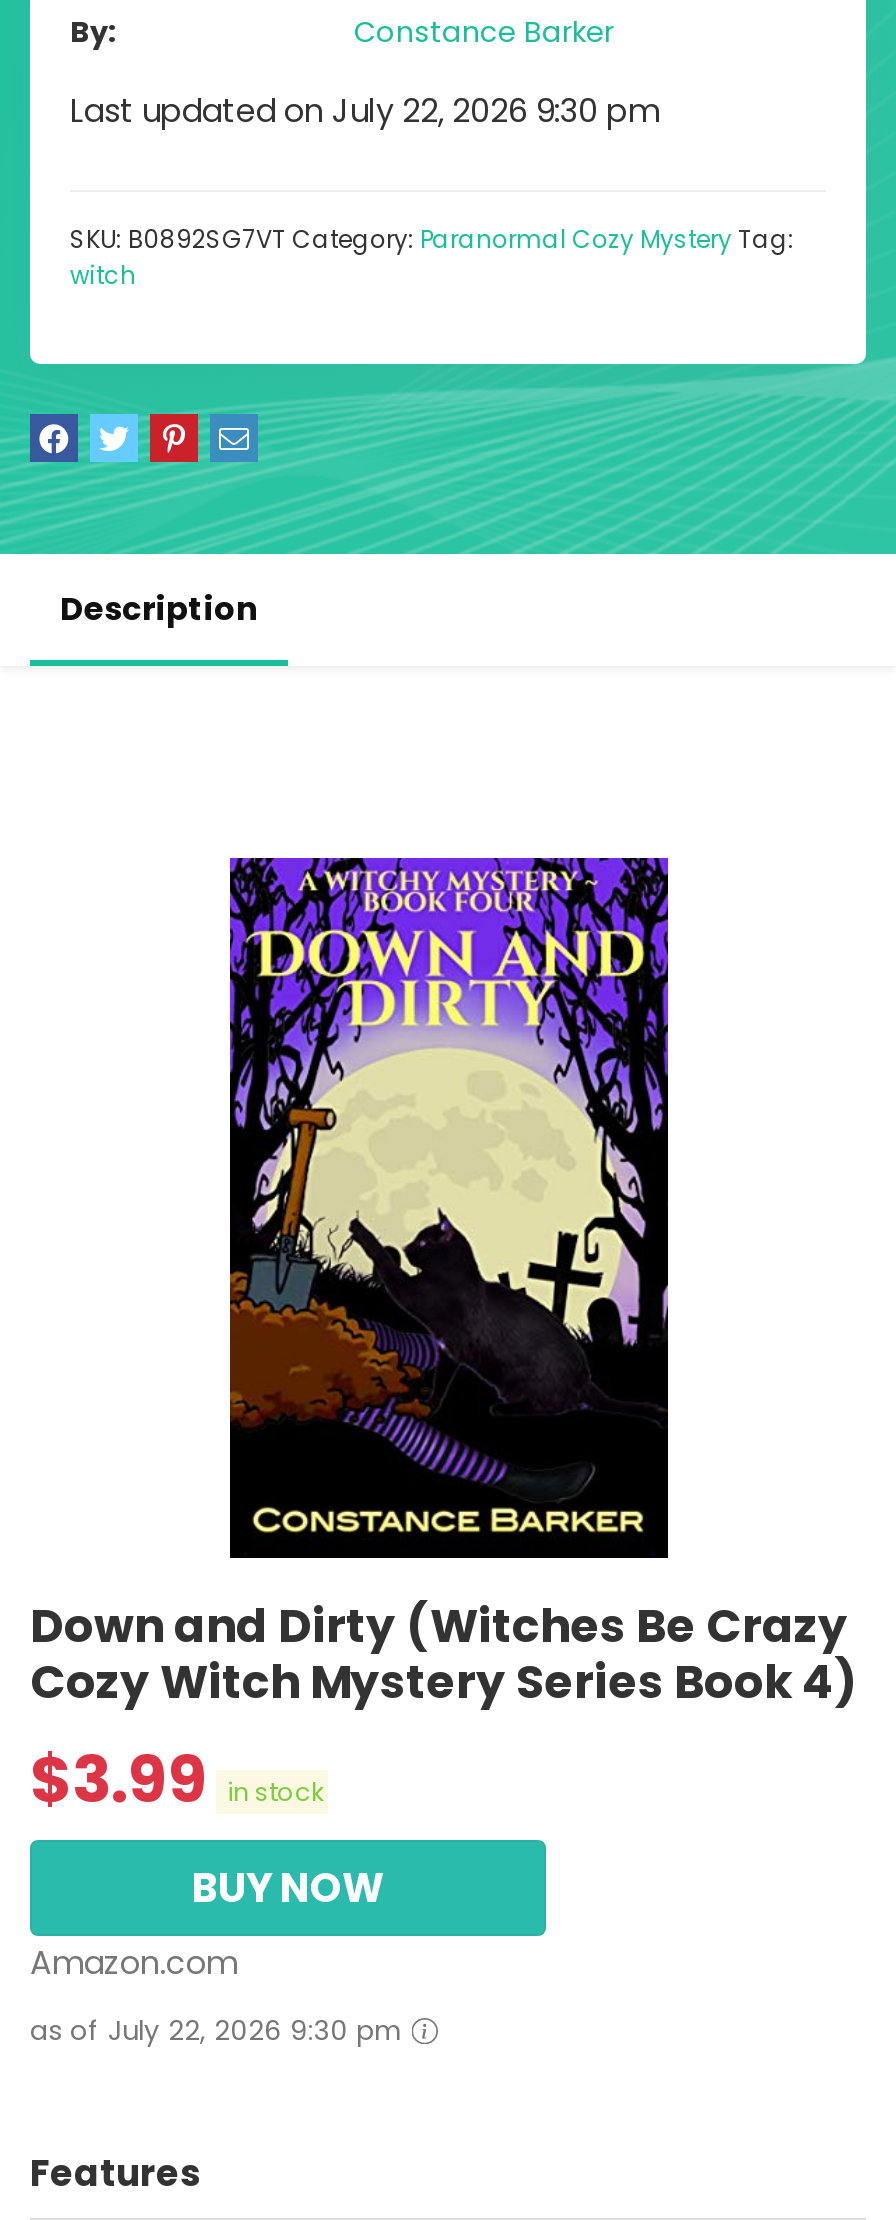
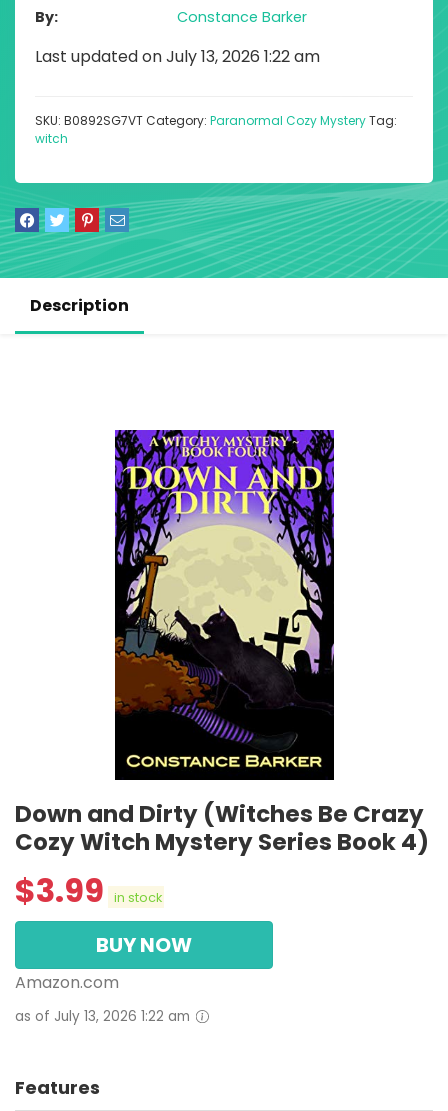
- Last updated on July 22, 2026 9:30 pm
+ Last updated on July 13, 2026 1:22 am

- as of July 22, 2026 9:30 pm
+ as of July 13, 2026 1:22 am
